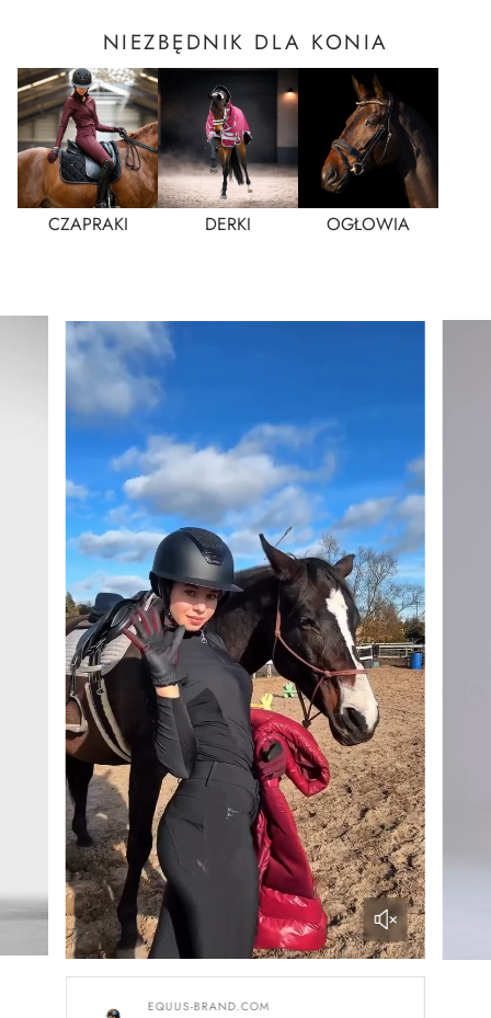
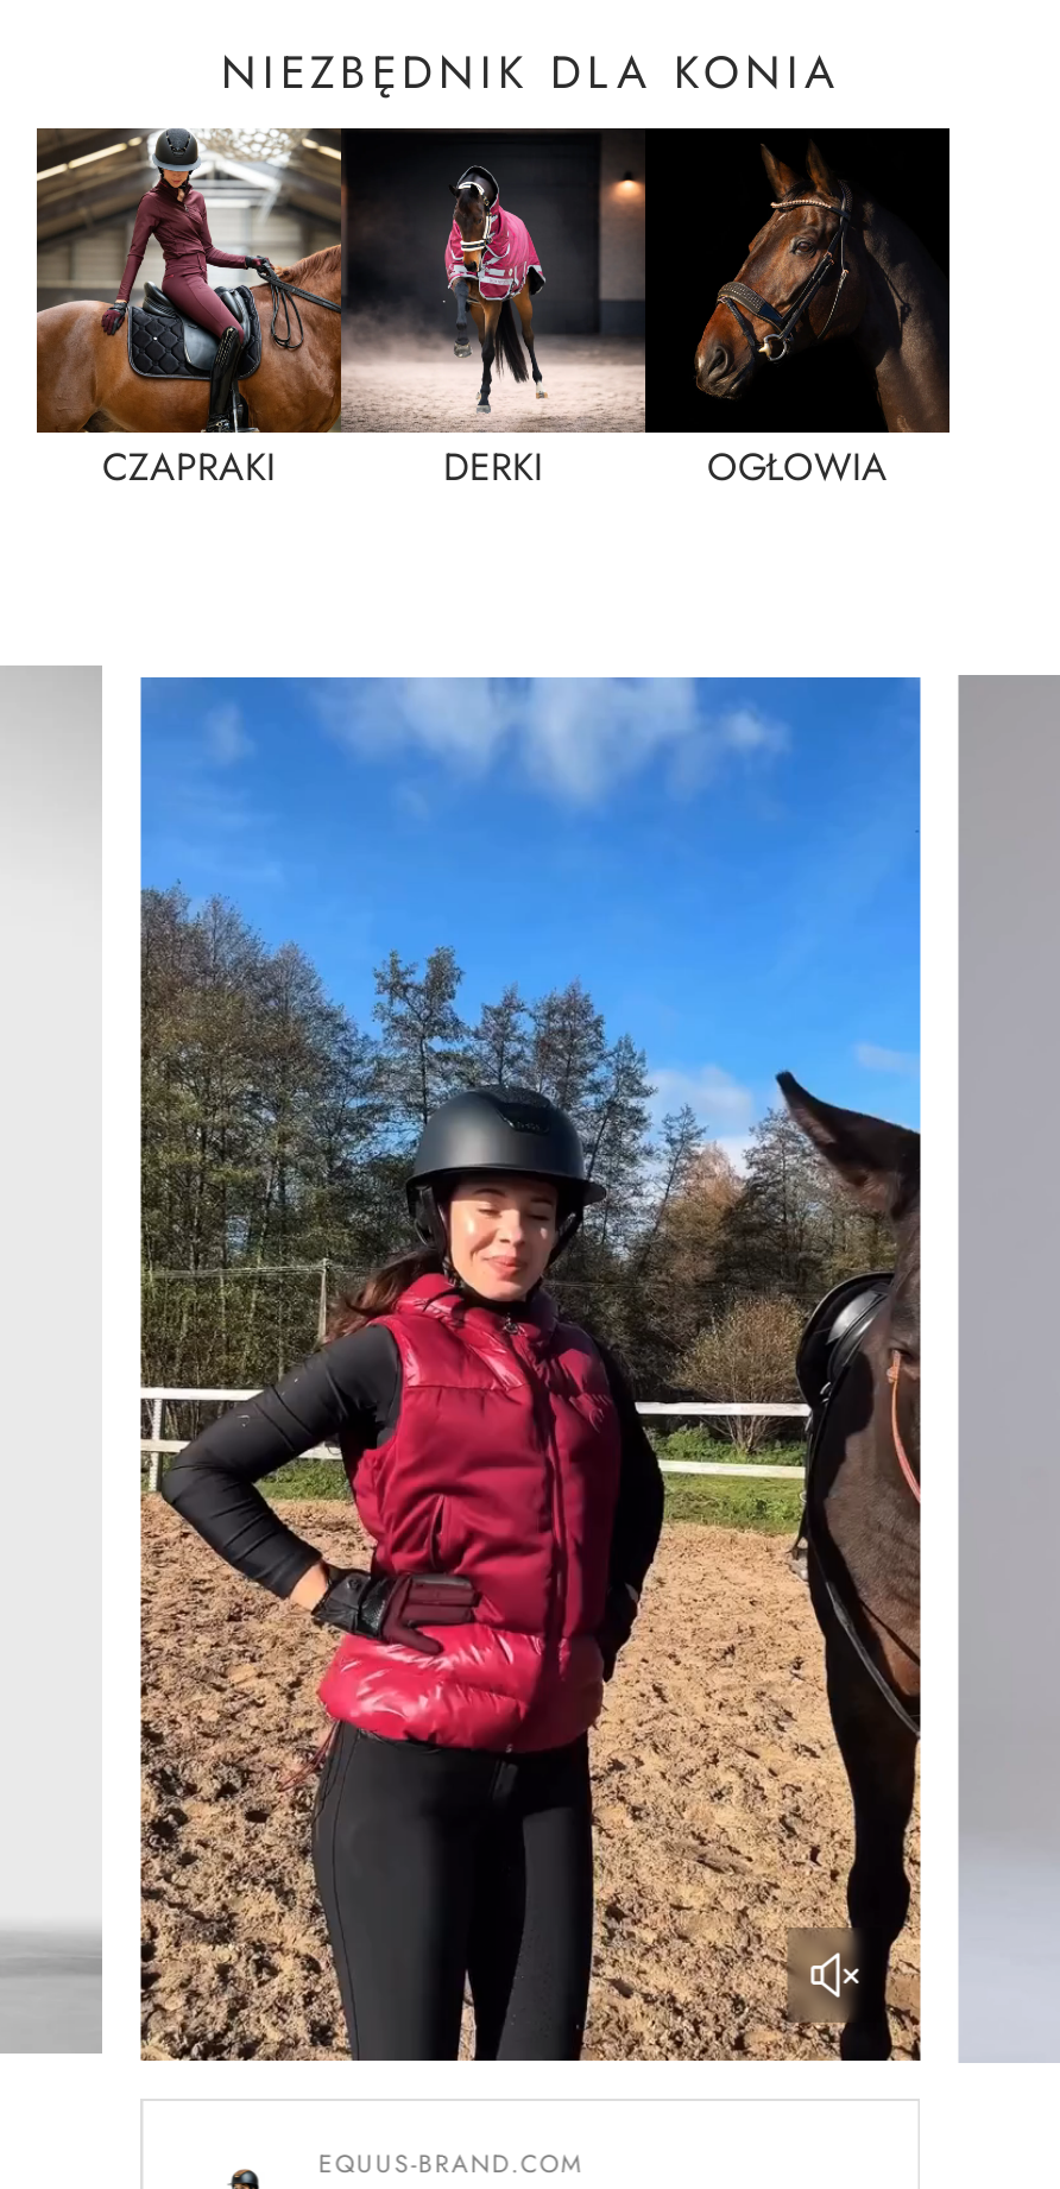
- [image]
+ [image]
